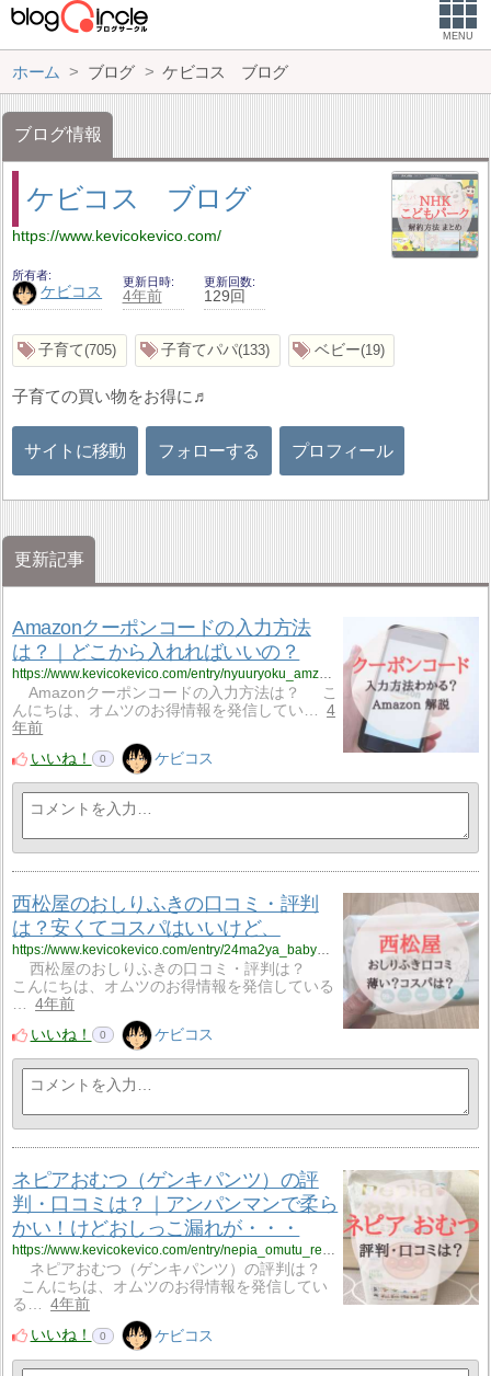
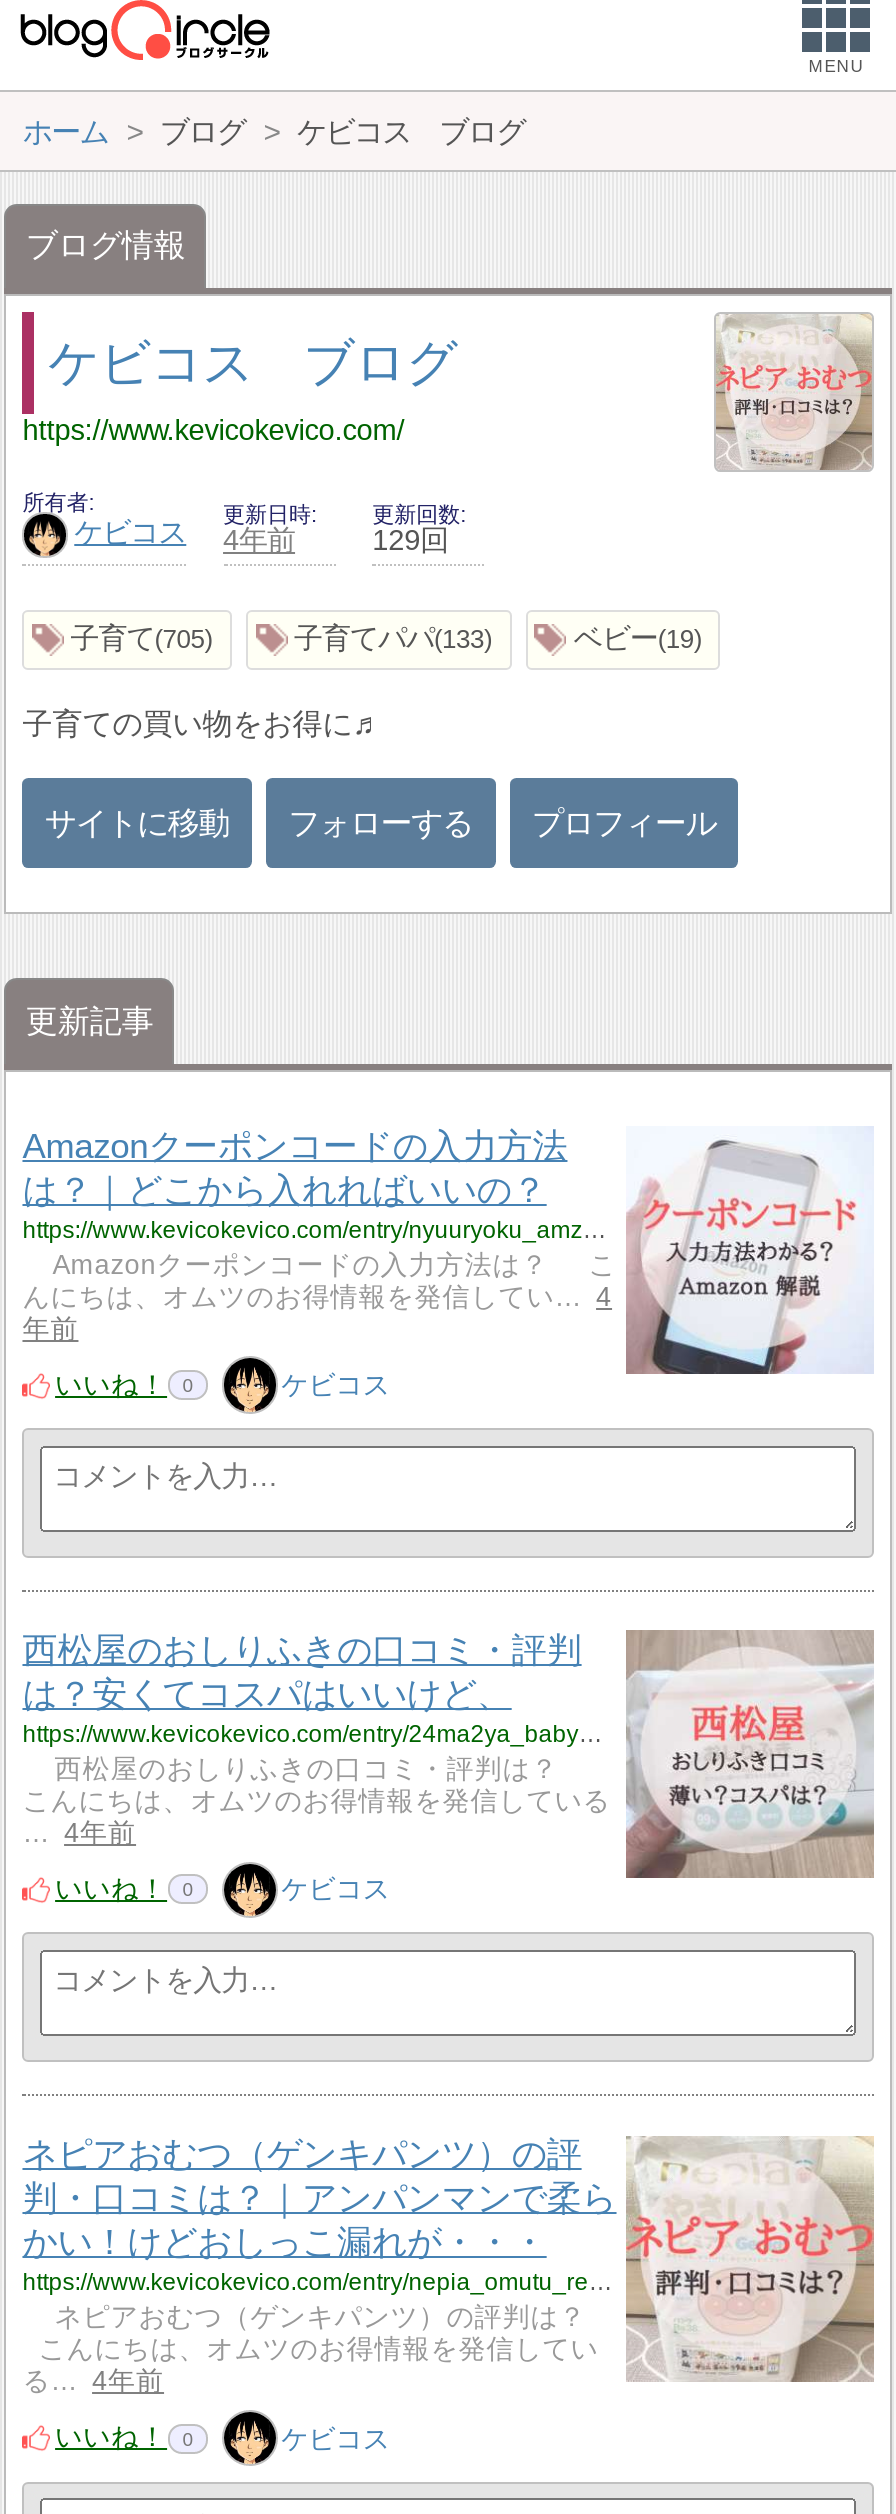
- [image]
+ [image]
